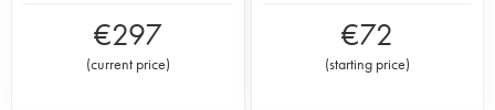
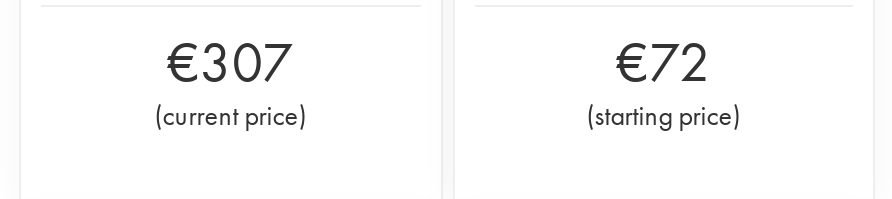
- €297
+ €307
